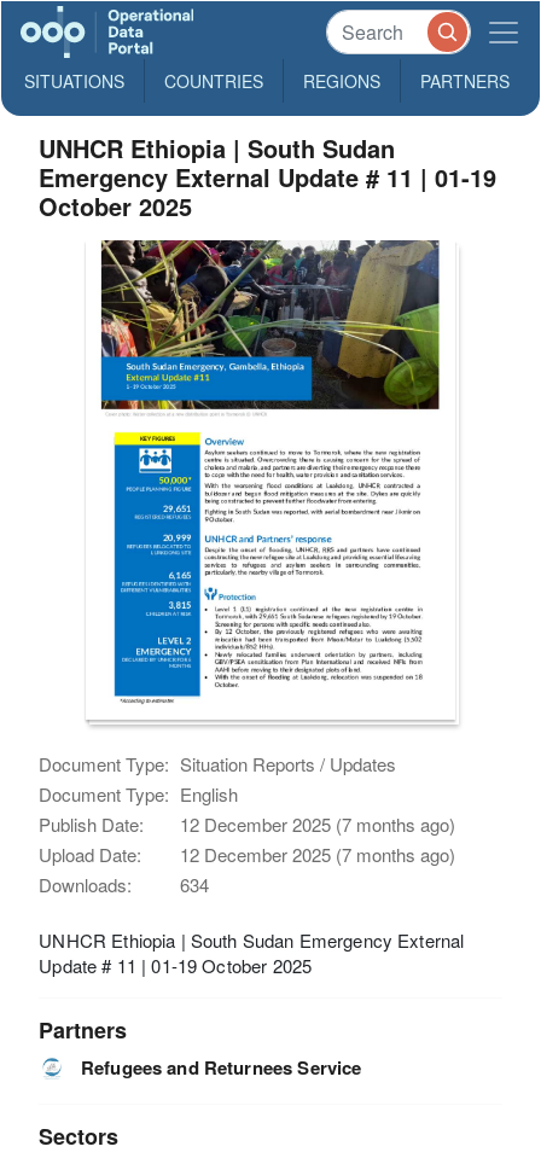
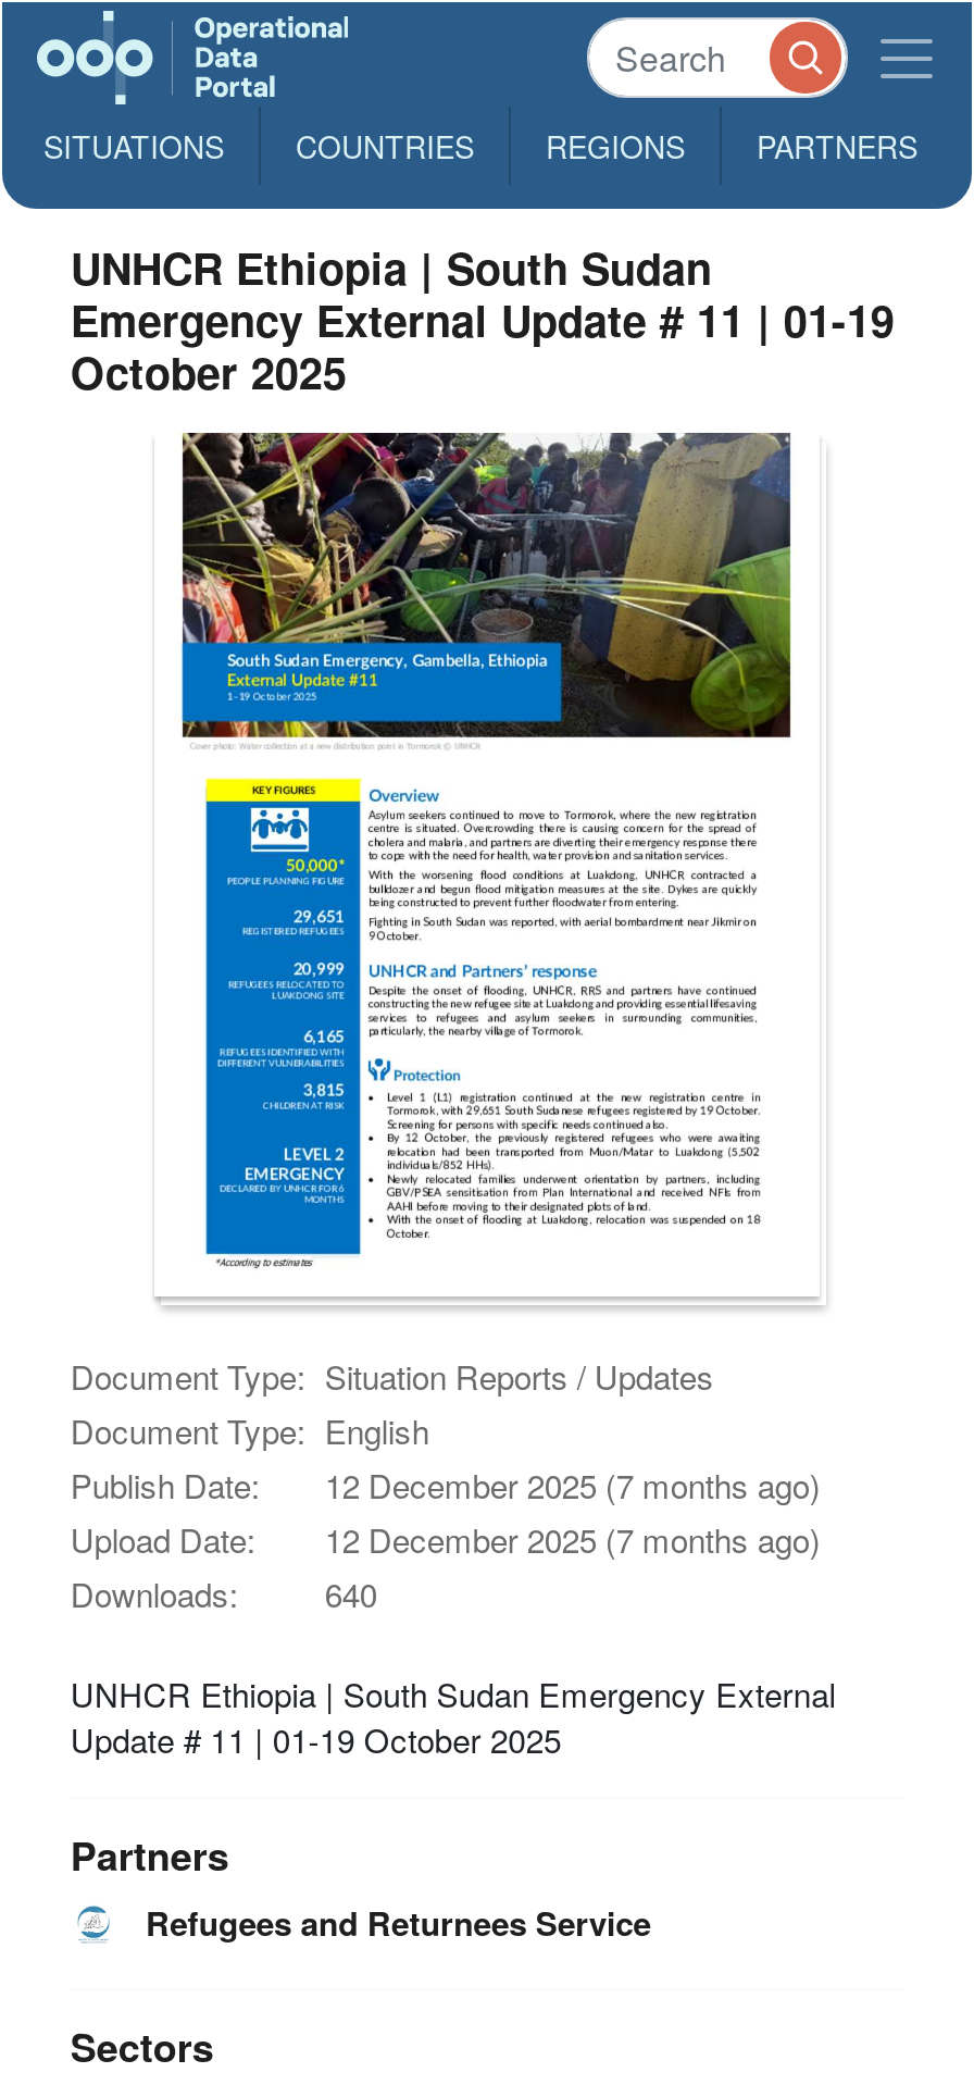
- Downloads: 634
+ Downloads: 640
